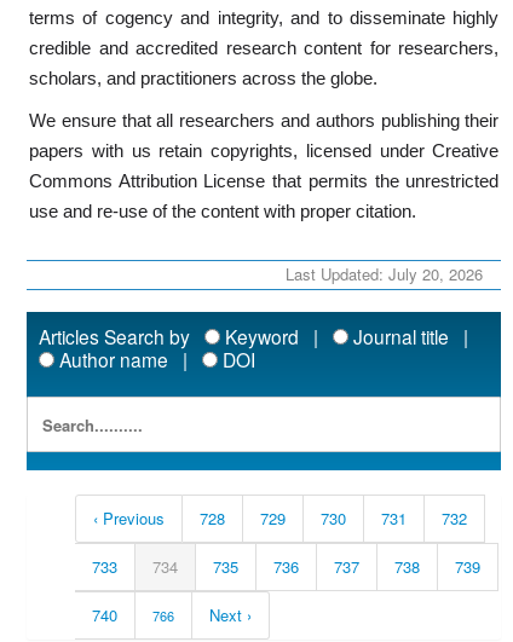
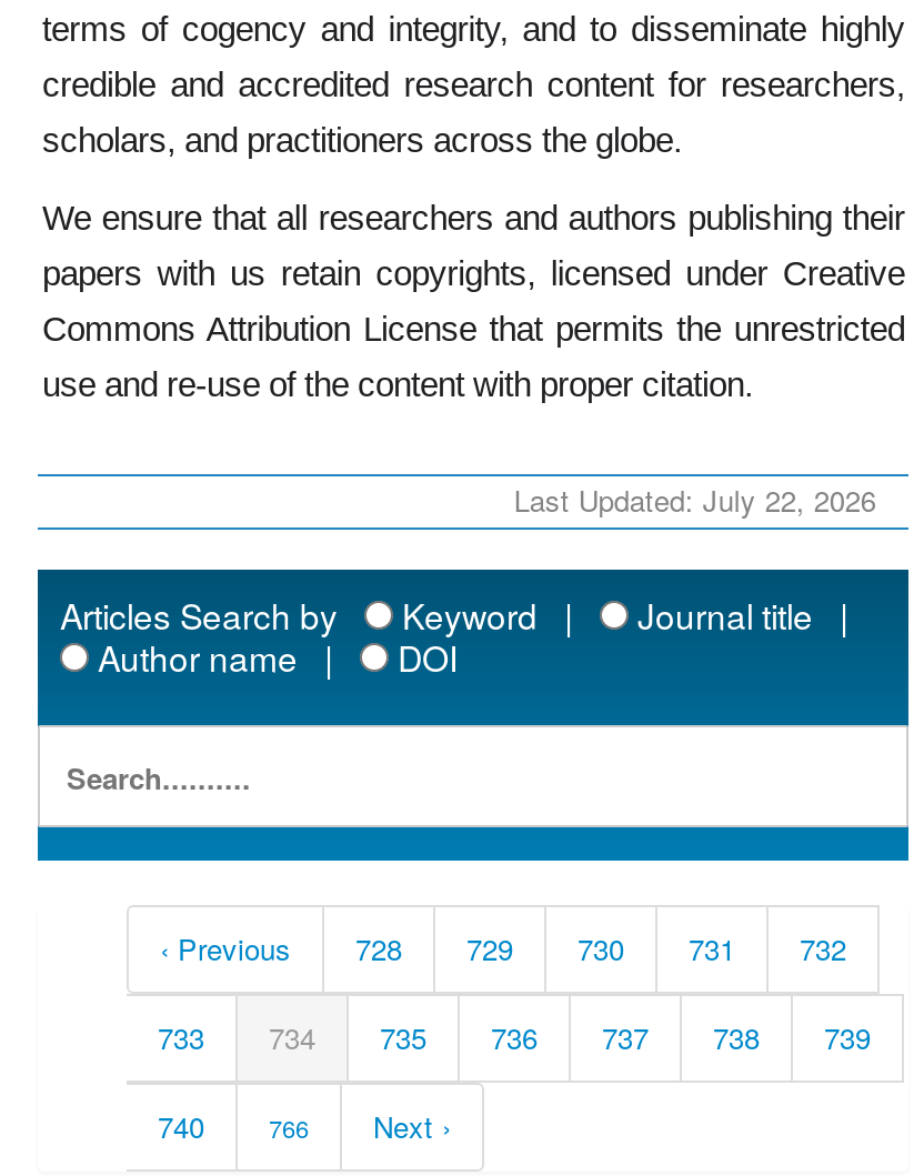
- Last Updated: July 20, 2026
+ Last Updated: July 22, 2026
